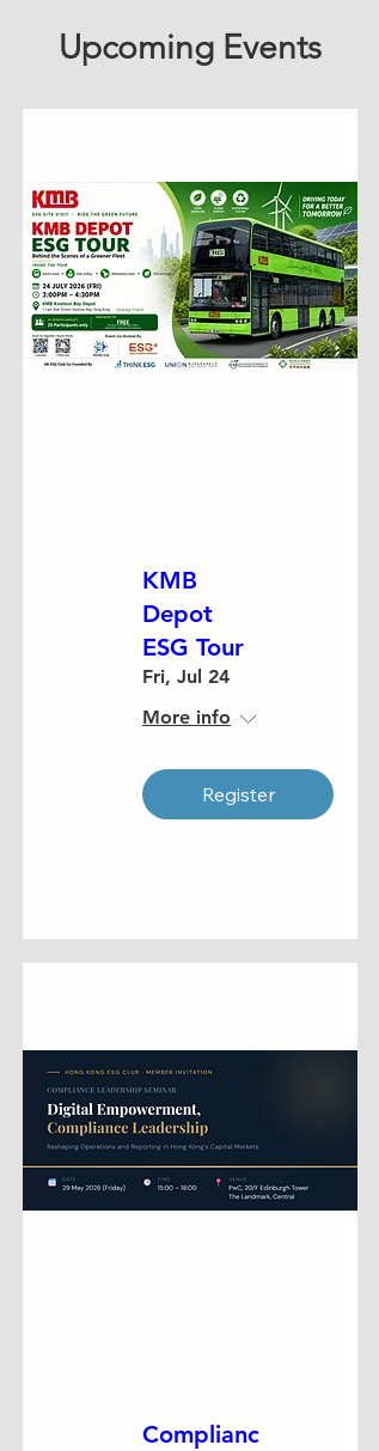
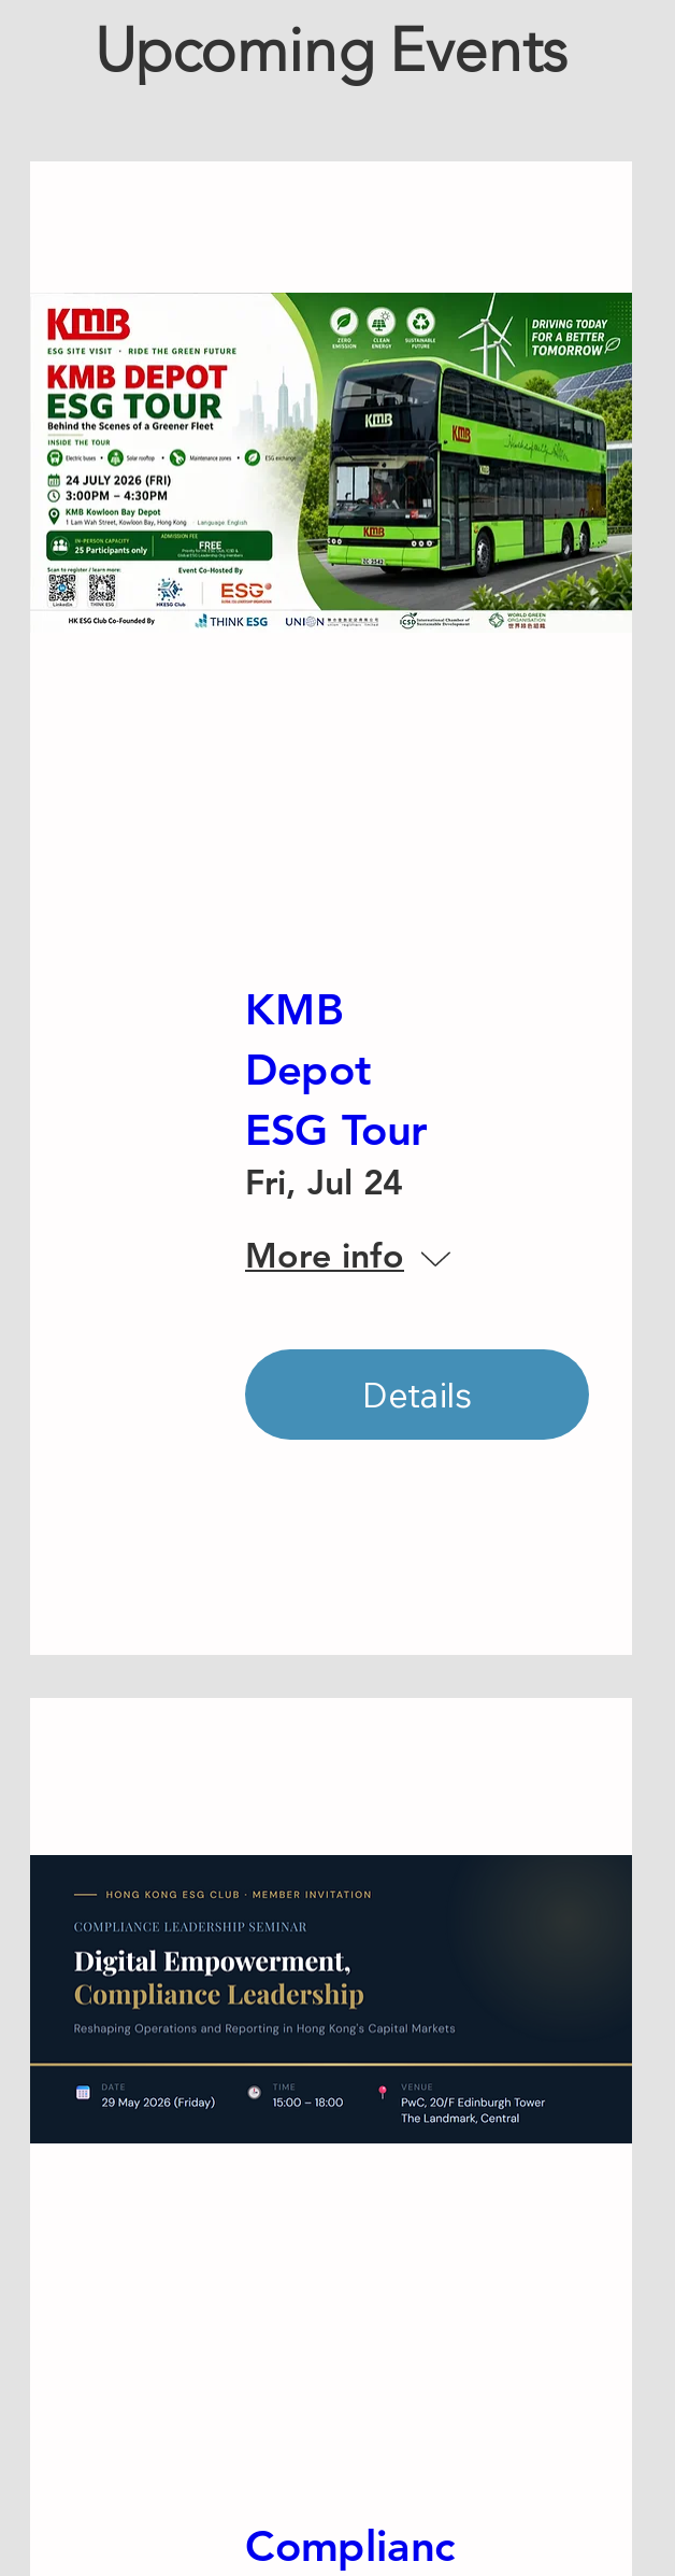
- Register
+ Details
